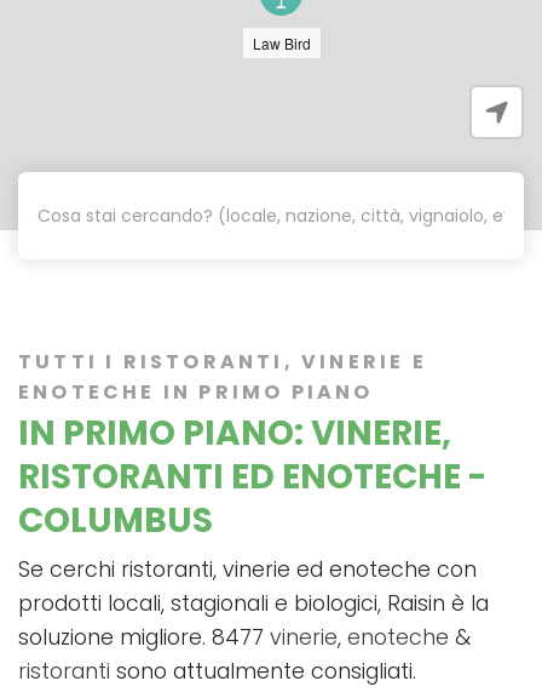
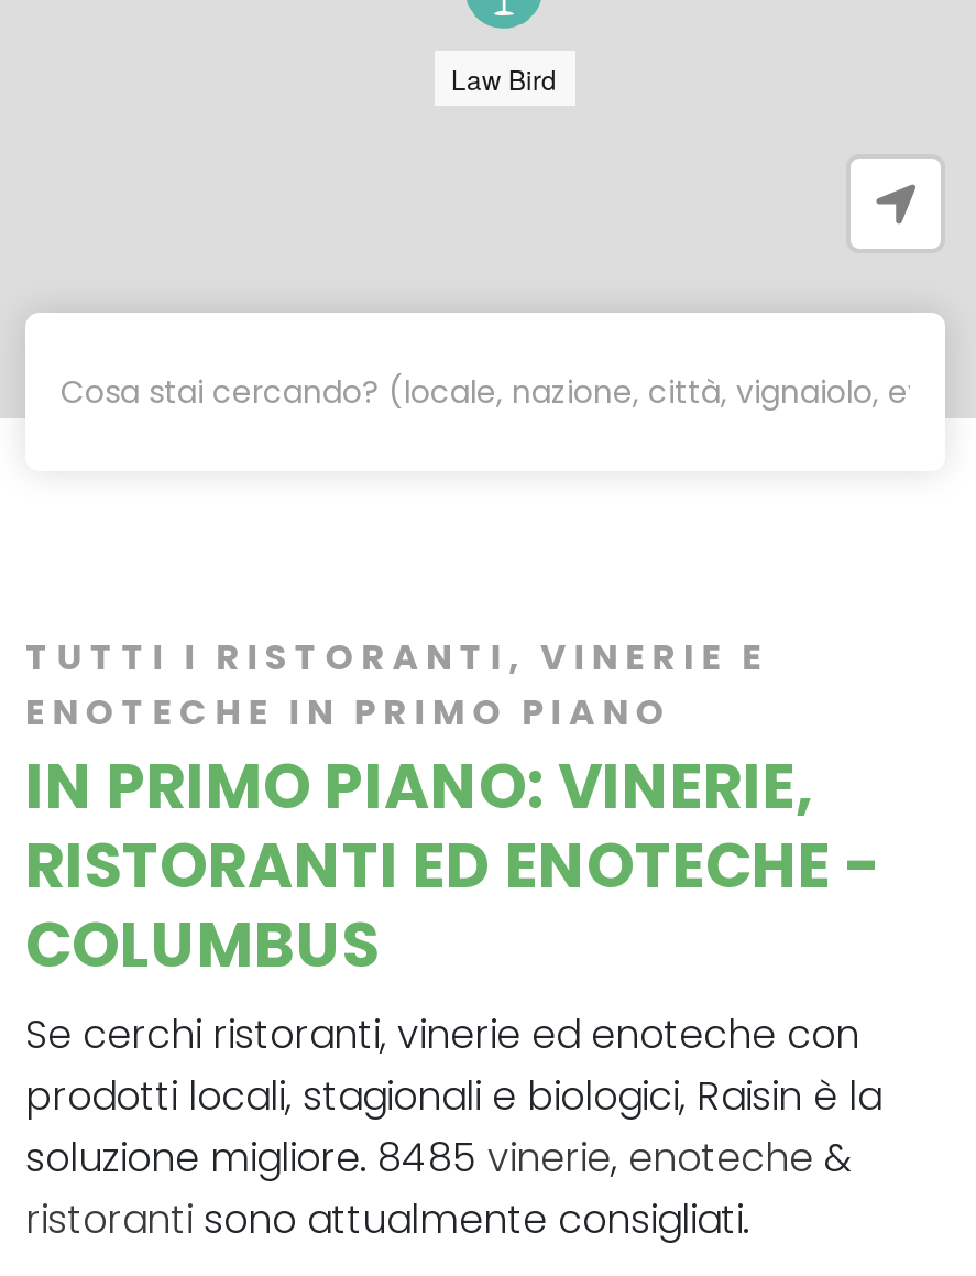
- soluzione migliore. 8477 vinerie, enoteche &
+ soluzione migliore. 8485 vinerie, enoteche &
